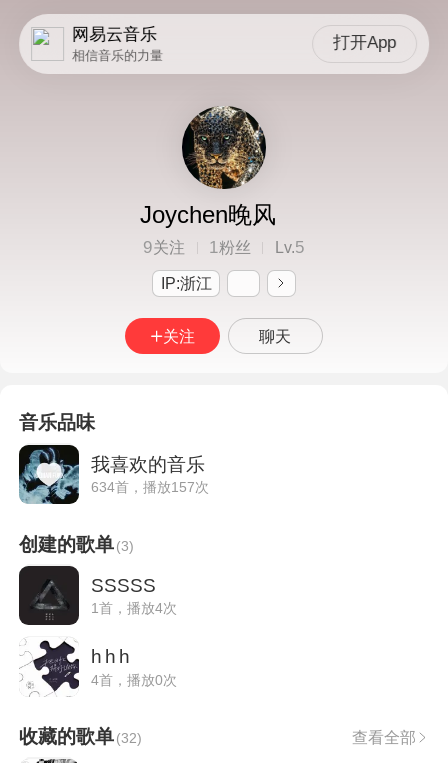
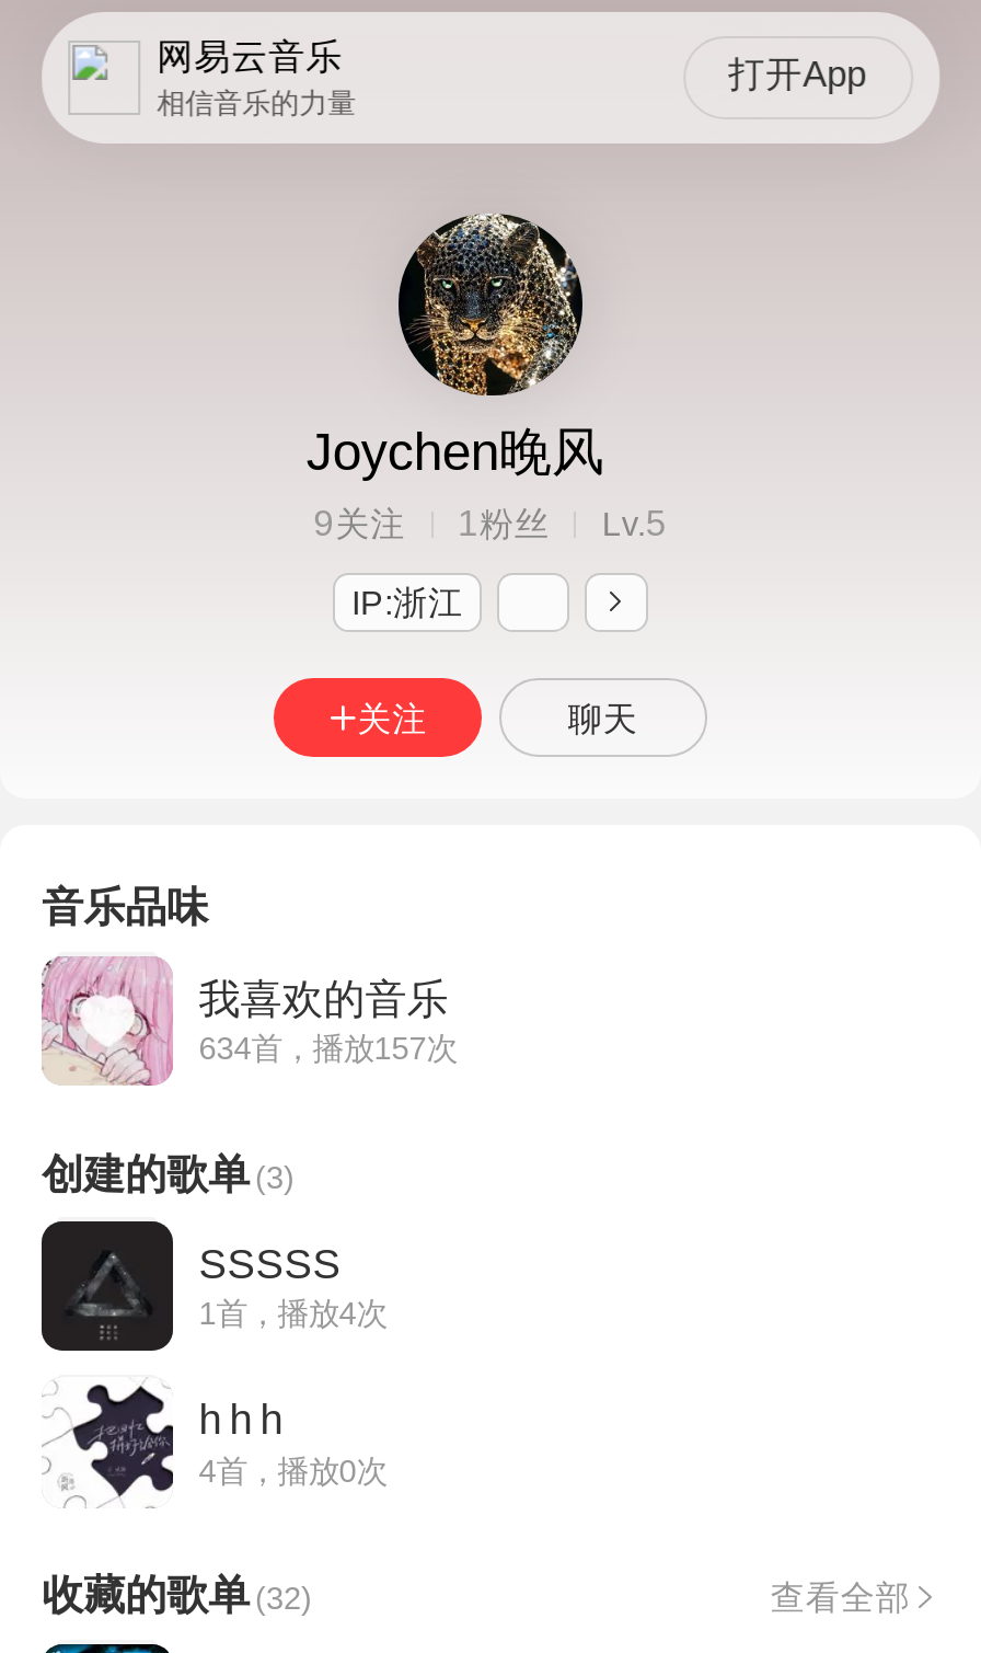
- [image]
+ [image]
